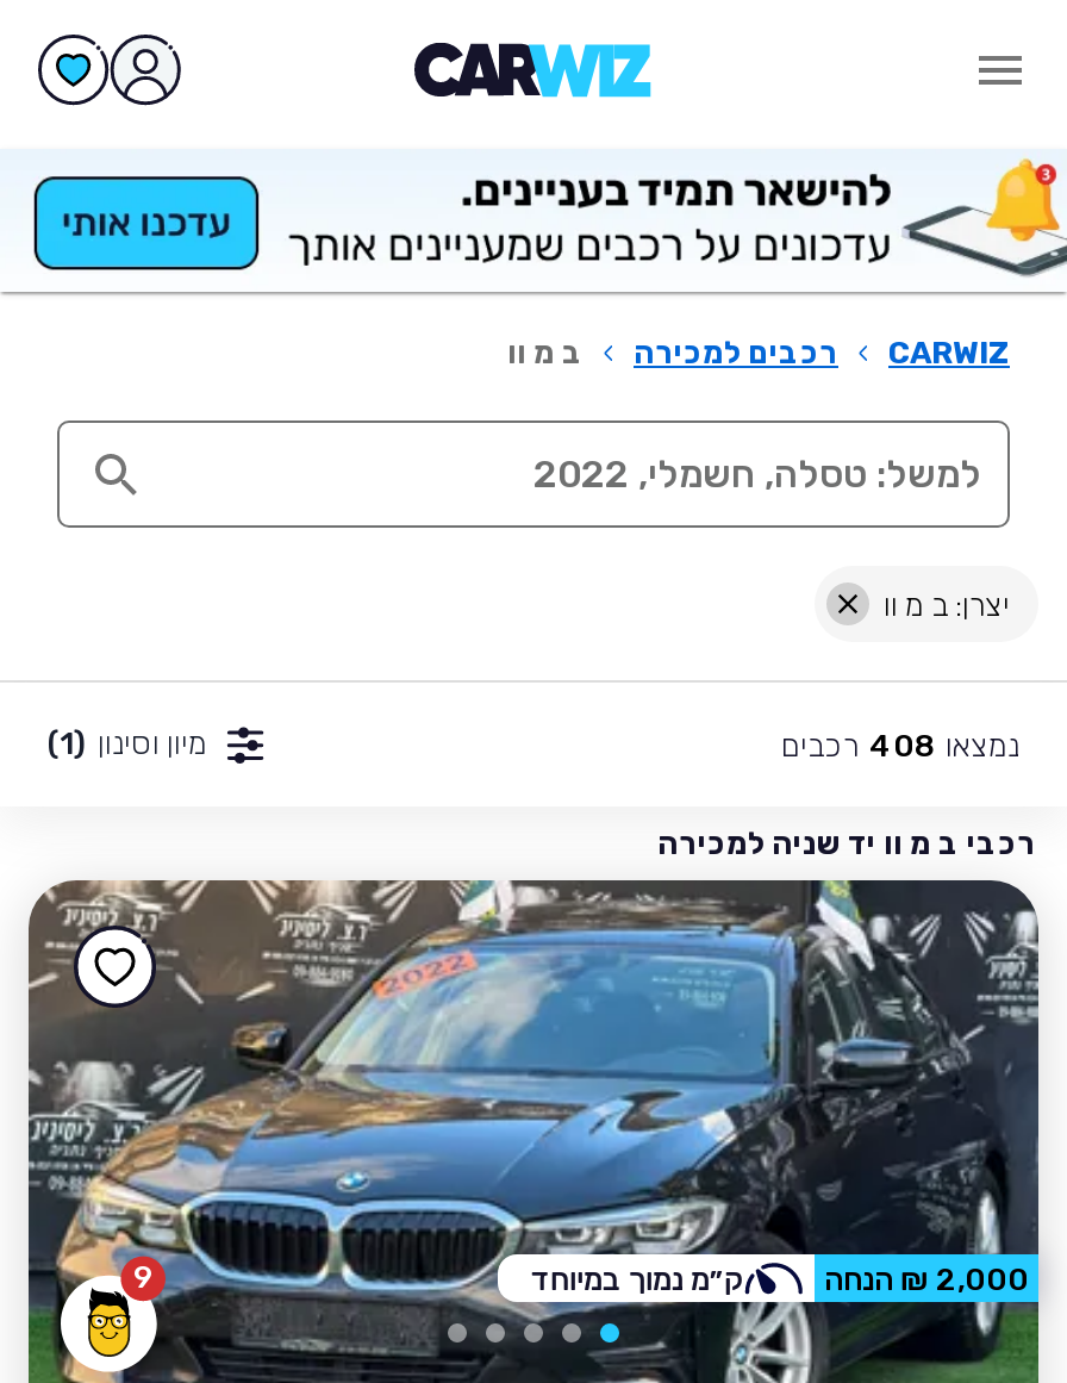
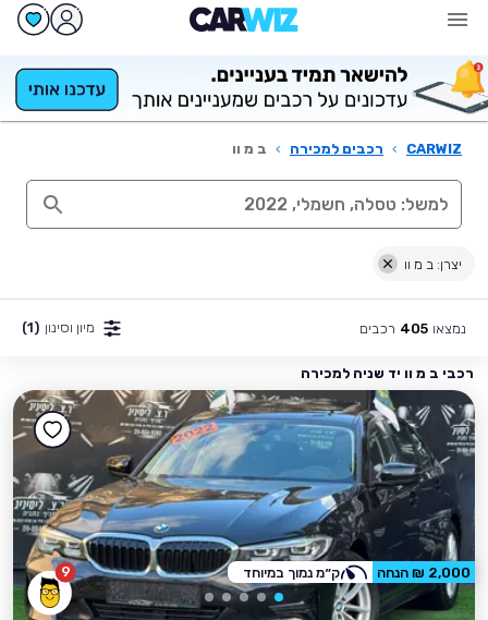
- נמצאו 408 רכבים
+ נמצאו 405 רכבים
